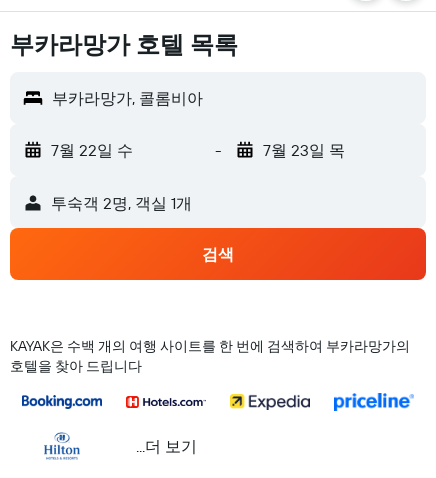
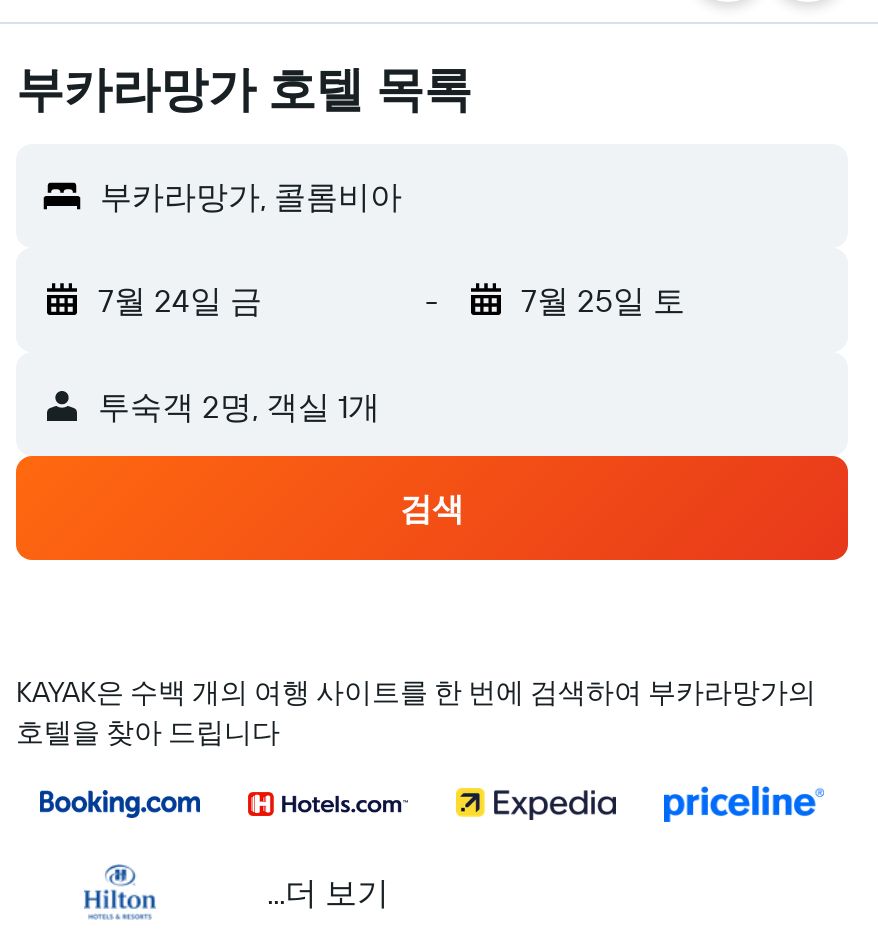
- 7월 22일 수
+ 7월 24일 금

- 7월 23일 목
+ 7월 25일 토
